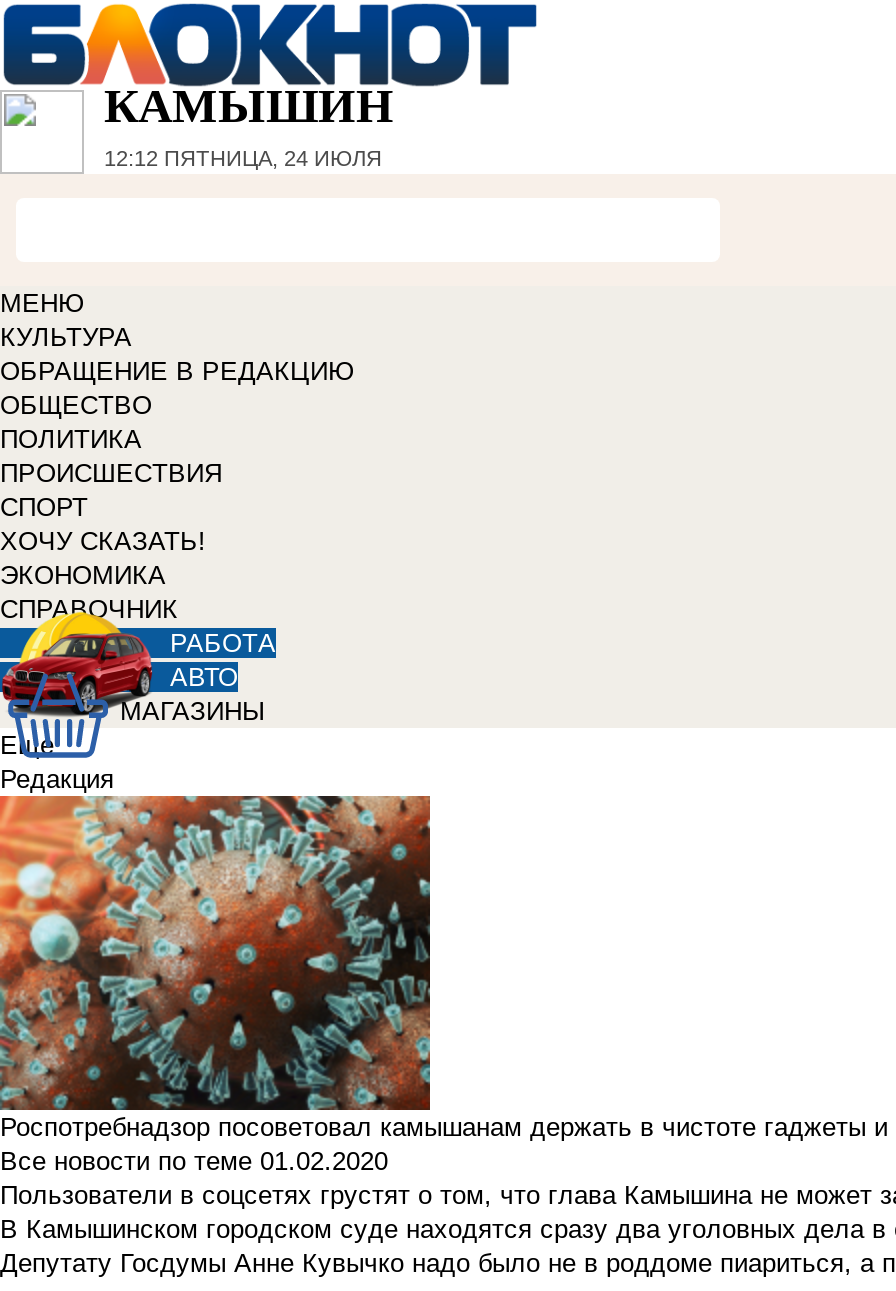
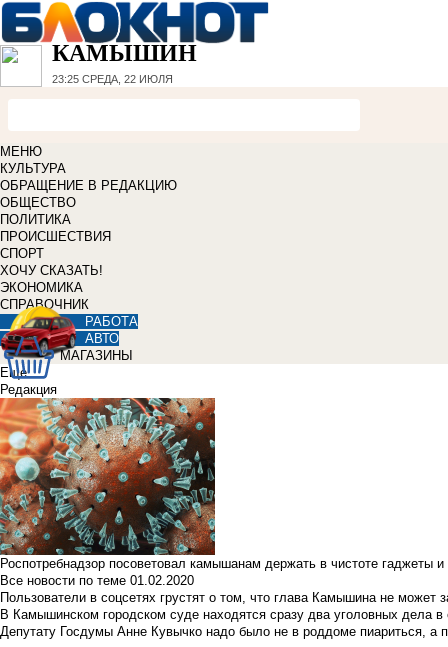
- 12:12 ПЯТНИЦА, 24 ИЮЛЯ
+ 23:25 СРЕДА, 22 ИЮЛЯ
